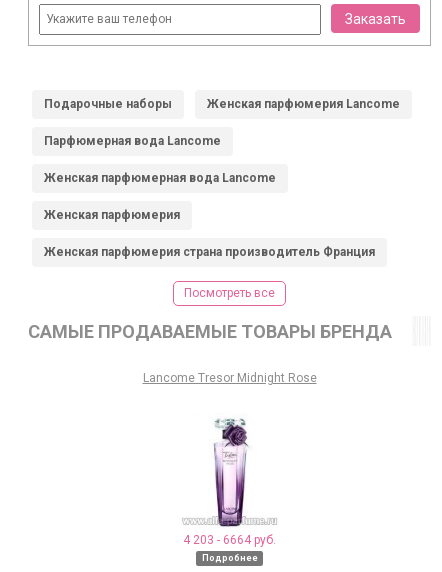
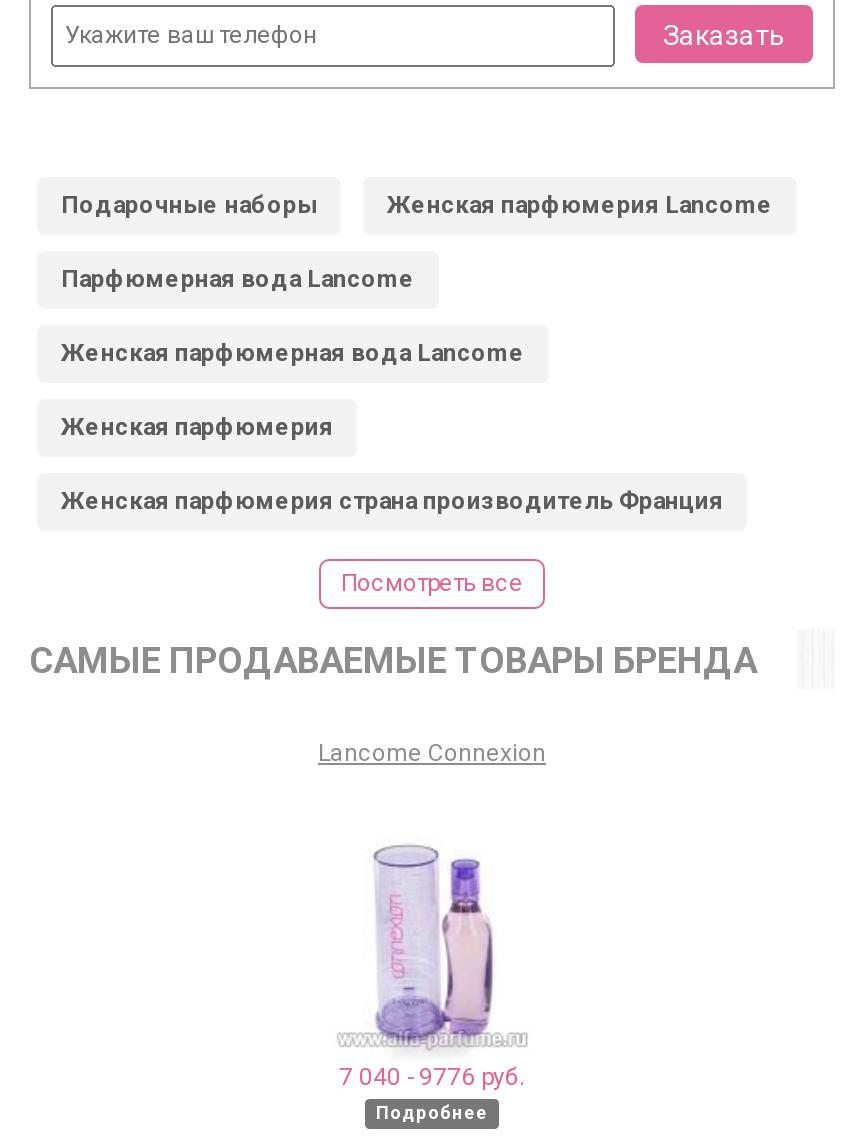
- Lancome Tresor Midnight Rose
+ Lancome Connexion

- [image]
- 4 203 - 6664 руб.
+ [image]
+ 7 040 - 9776 руб.
